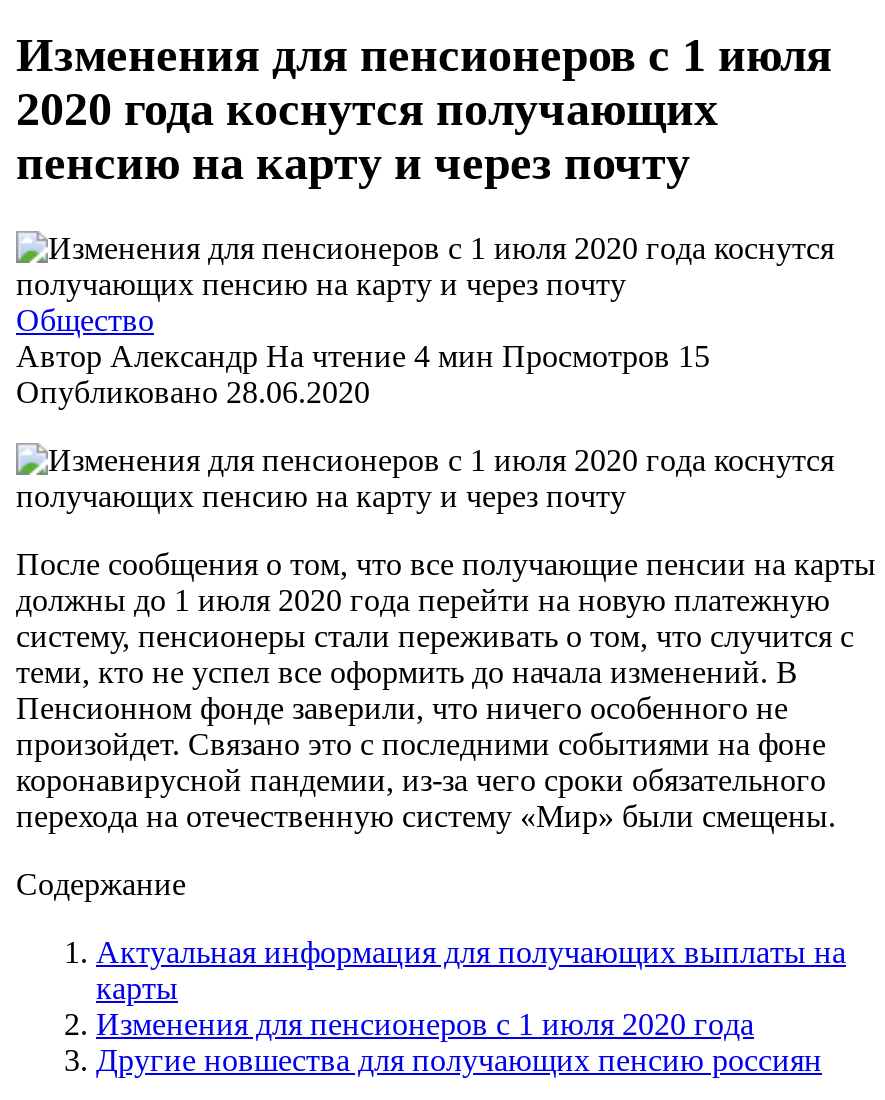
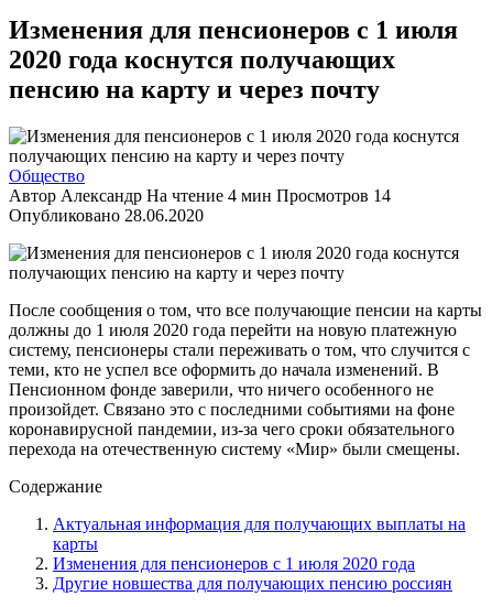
- Автор Александр На чтение 4 мин Просмотров 15
+ Автор Александр На чтение 4 мин Просмотров 14
